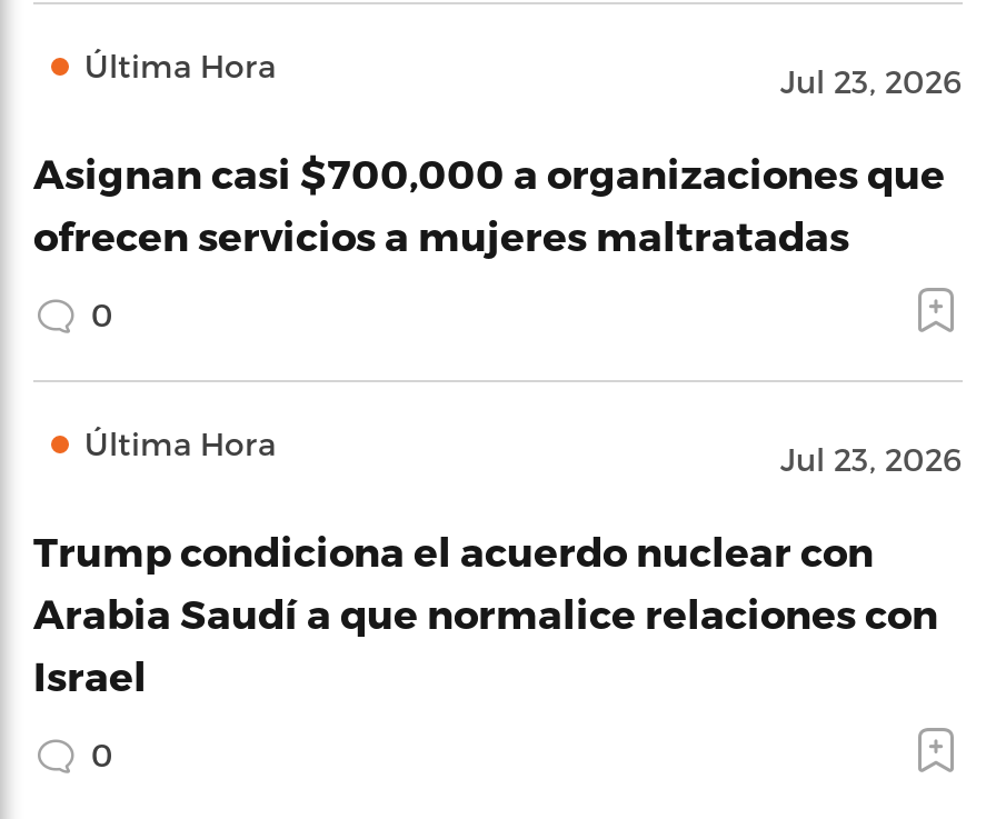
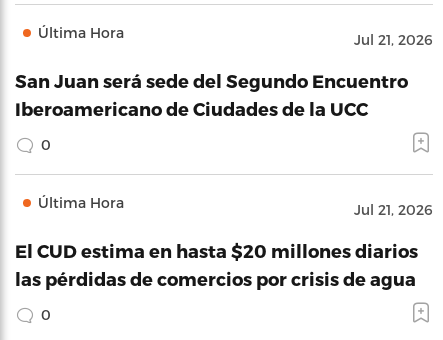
- Jul 23, 2026
+ Jul 21, 2026

- Asignan casi $700,000 a organizaciones que
- ofrecen servicios a mujeres maltratadas
+ San Juan será sede del Segundo Encuentro
+ Iberoamericano de Ciudades de la UCC

- Jul 23, 2026
+ Jul 21, 2026

- Trump condiciona el acuerdo nuclear con
- Arabia Saudí a que normalice relaciones con
- Israel
+ El CUD estima en hasta $20 millones diarios
+ las pérdidas de comercios por crisis de agua
